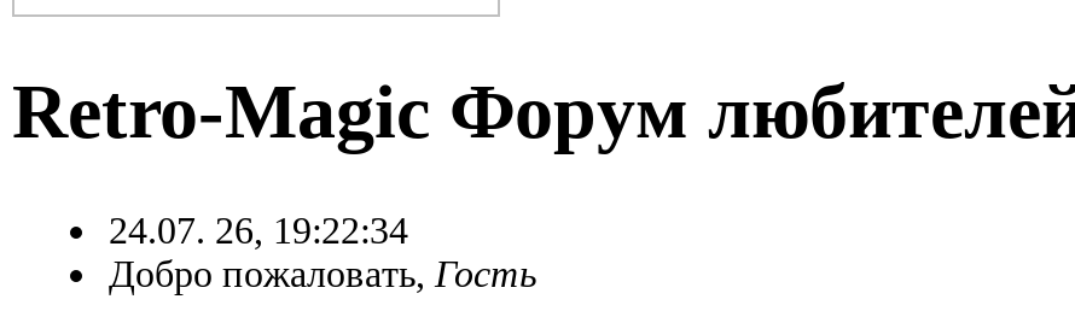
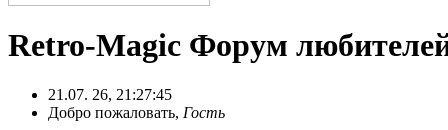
- 24.07. 26, 19:22:34
+ 21.07. 26, 21:27:45
